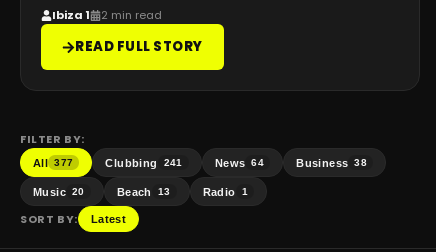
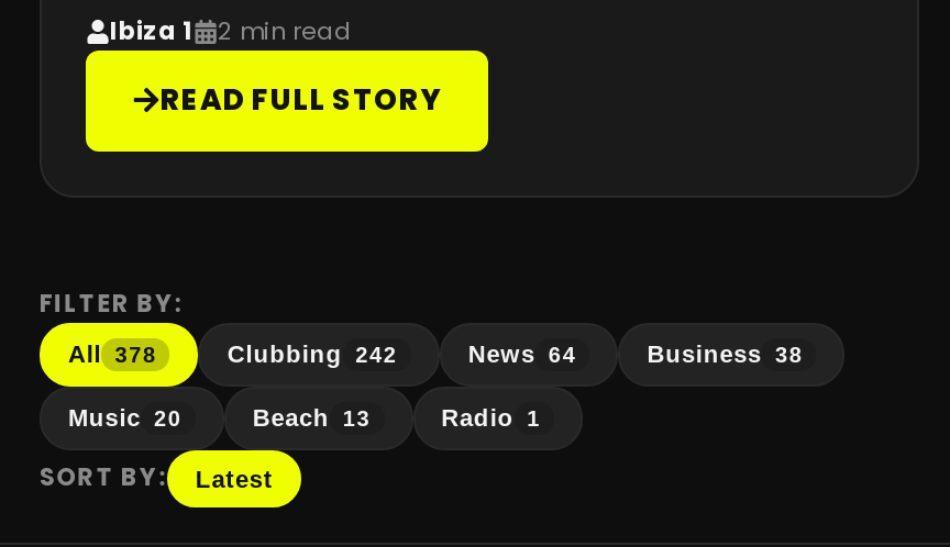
- All 377
+ All 378

- Clubbing 241
+ Clubbing 242
